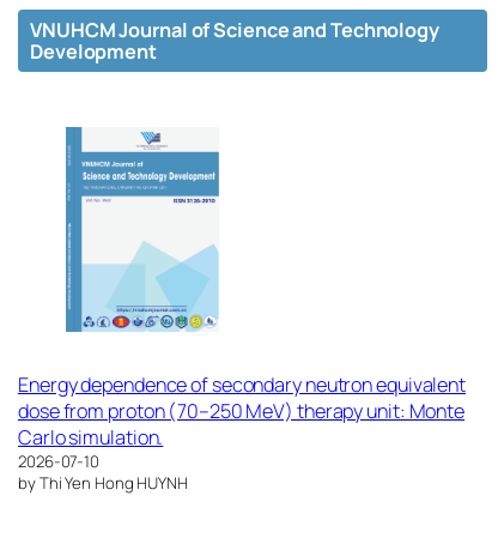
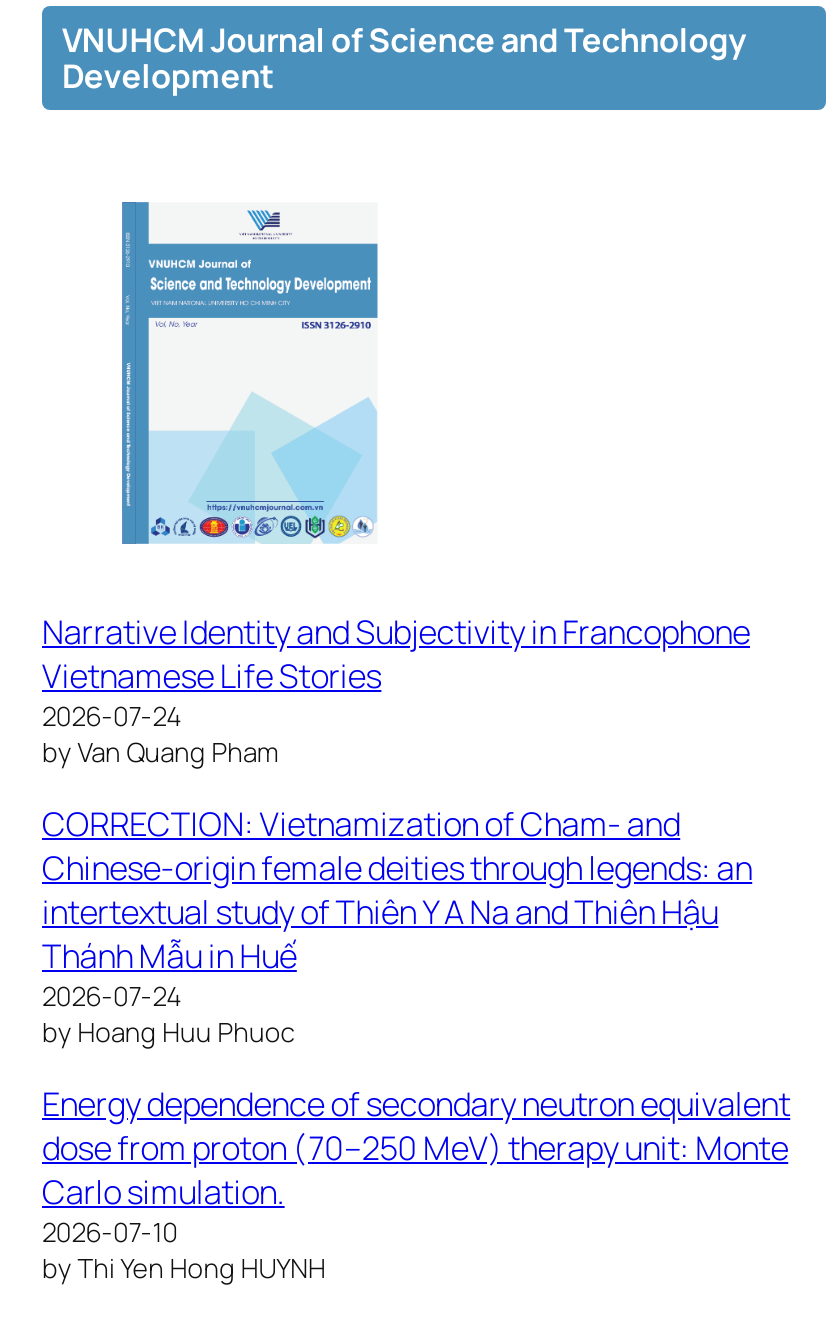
+ Narrative Identity and Subjectivity in Francophone
+ Vietnamese Life Stories
+ 2026-07-24
+ by Van Quang Pham
+ CORRECTION: Vietnamization of Cham- and
+ Chinese-origin female deities through legends: an
+ intertextual study of Thiên Y A Na and Thiên Hậu
+ Thánh Mẫu in Huế
+ 2026-07-24
+ by Hoang Huu Phuoc
